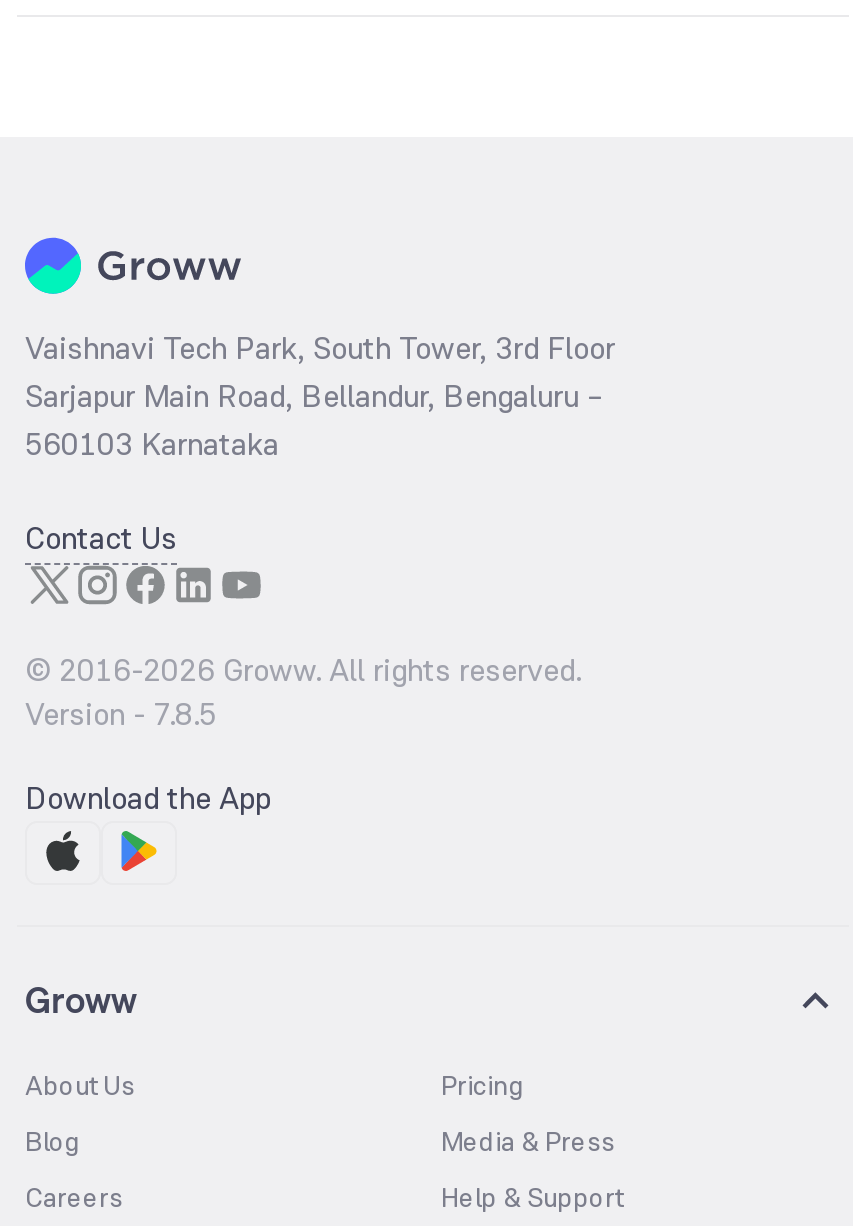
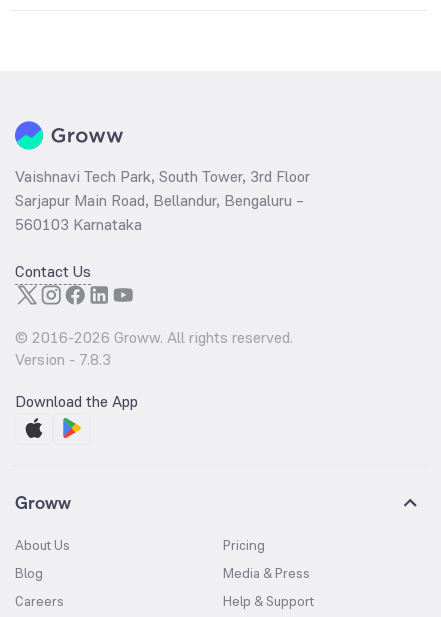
- Version - 7.8.5
+ Version - 7.8.3
